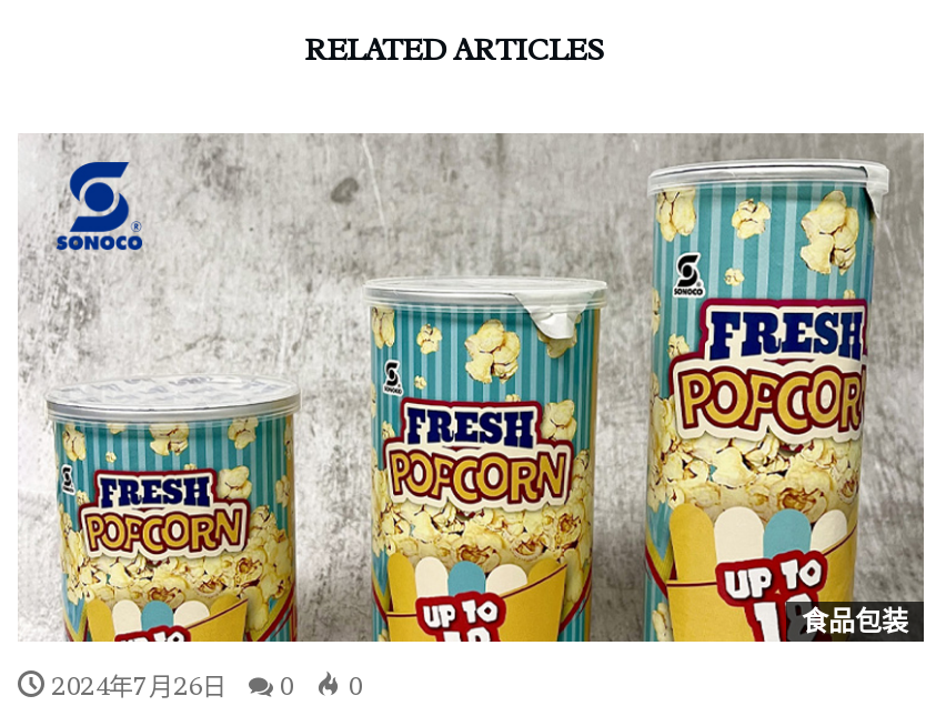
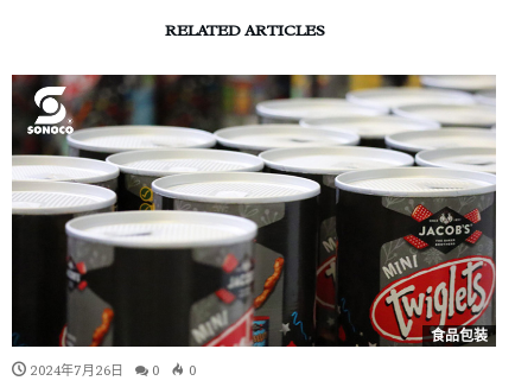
- [image]
+ [image]
